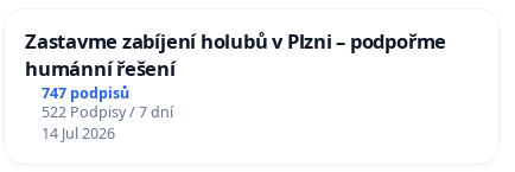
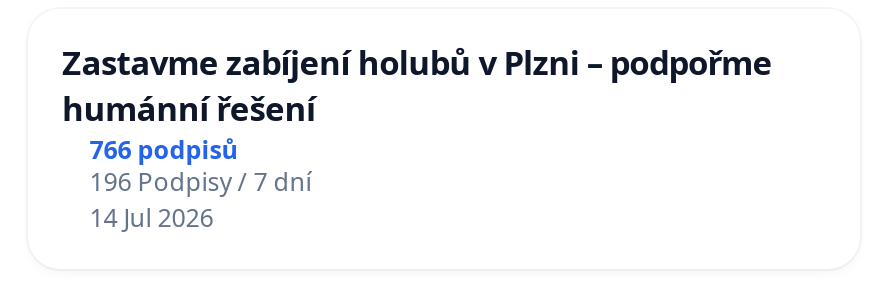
- 747 podpisů
+ 766 podpisů

- 522 Podpisy / 7 dní
+ 196 Podpisy / 7 dní
